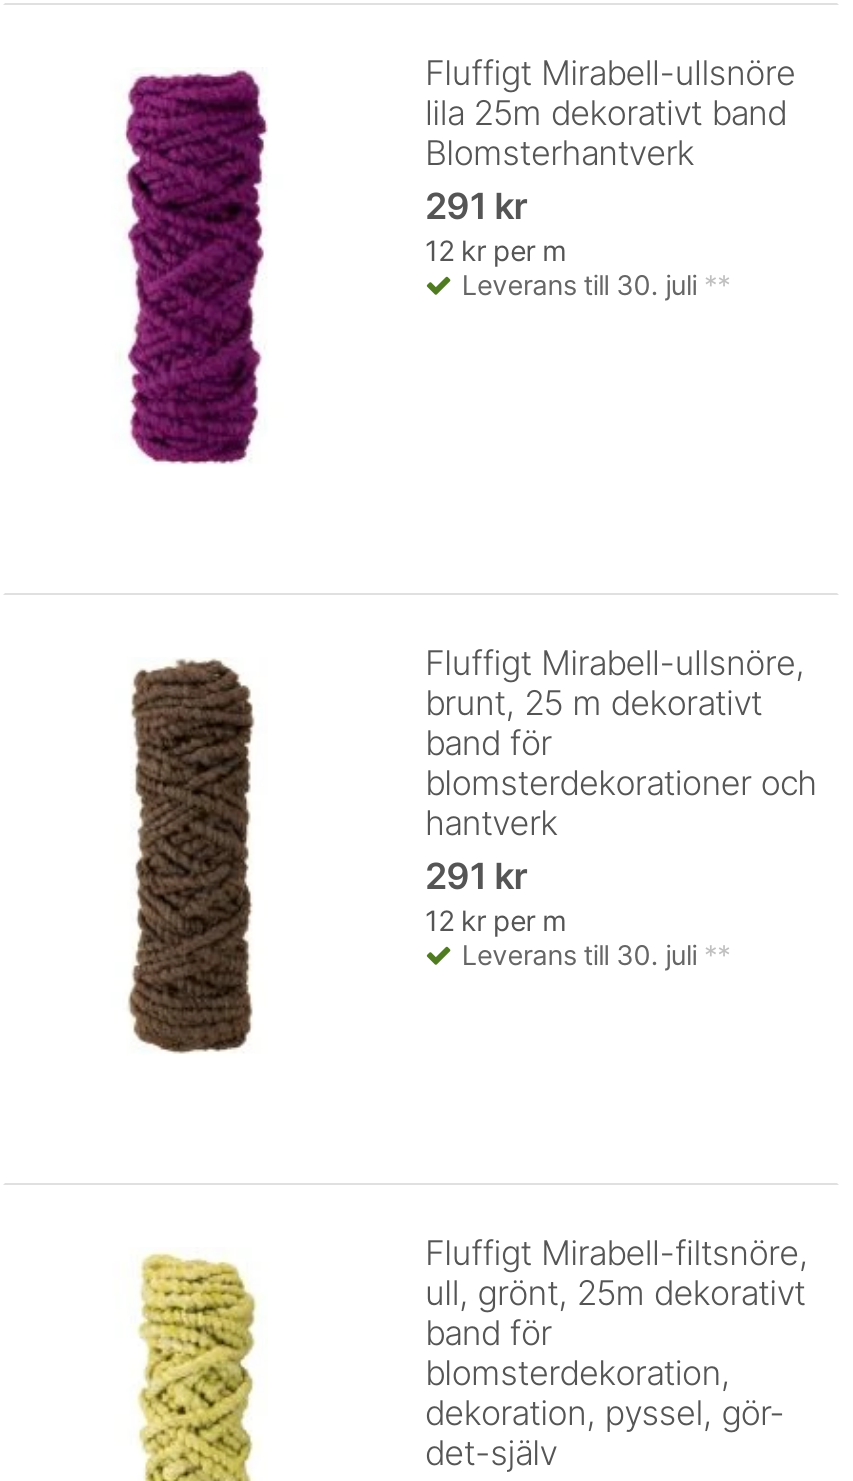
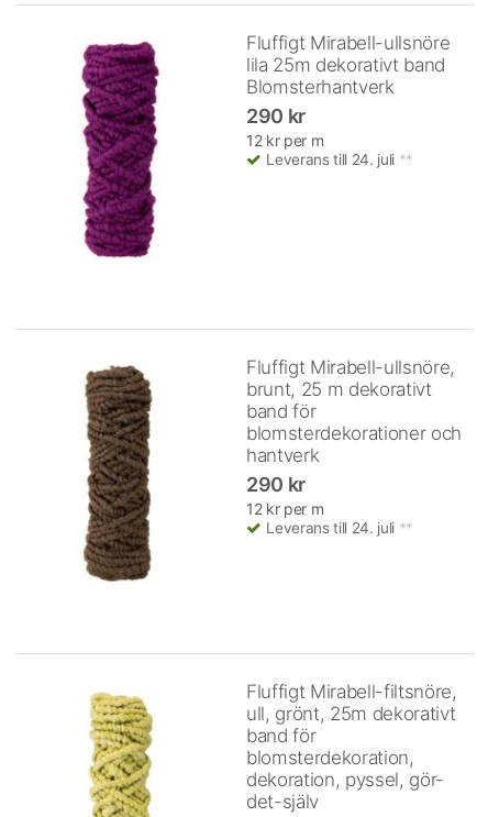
- 291 kr
+ 290 kr

- Leverans till 30. juli **
+ Leverans till 24. juli **

- 291 kr
+ 290 kr

- Leverans till 30. juli **
+ Leverans till 24. juli **
